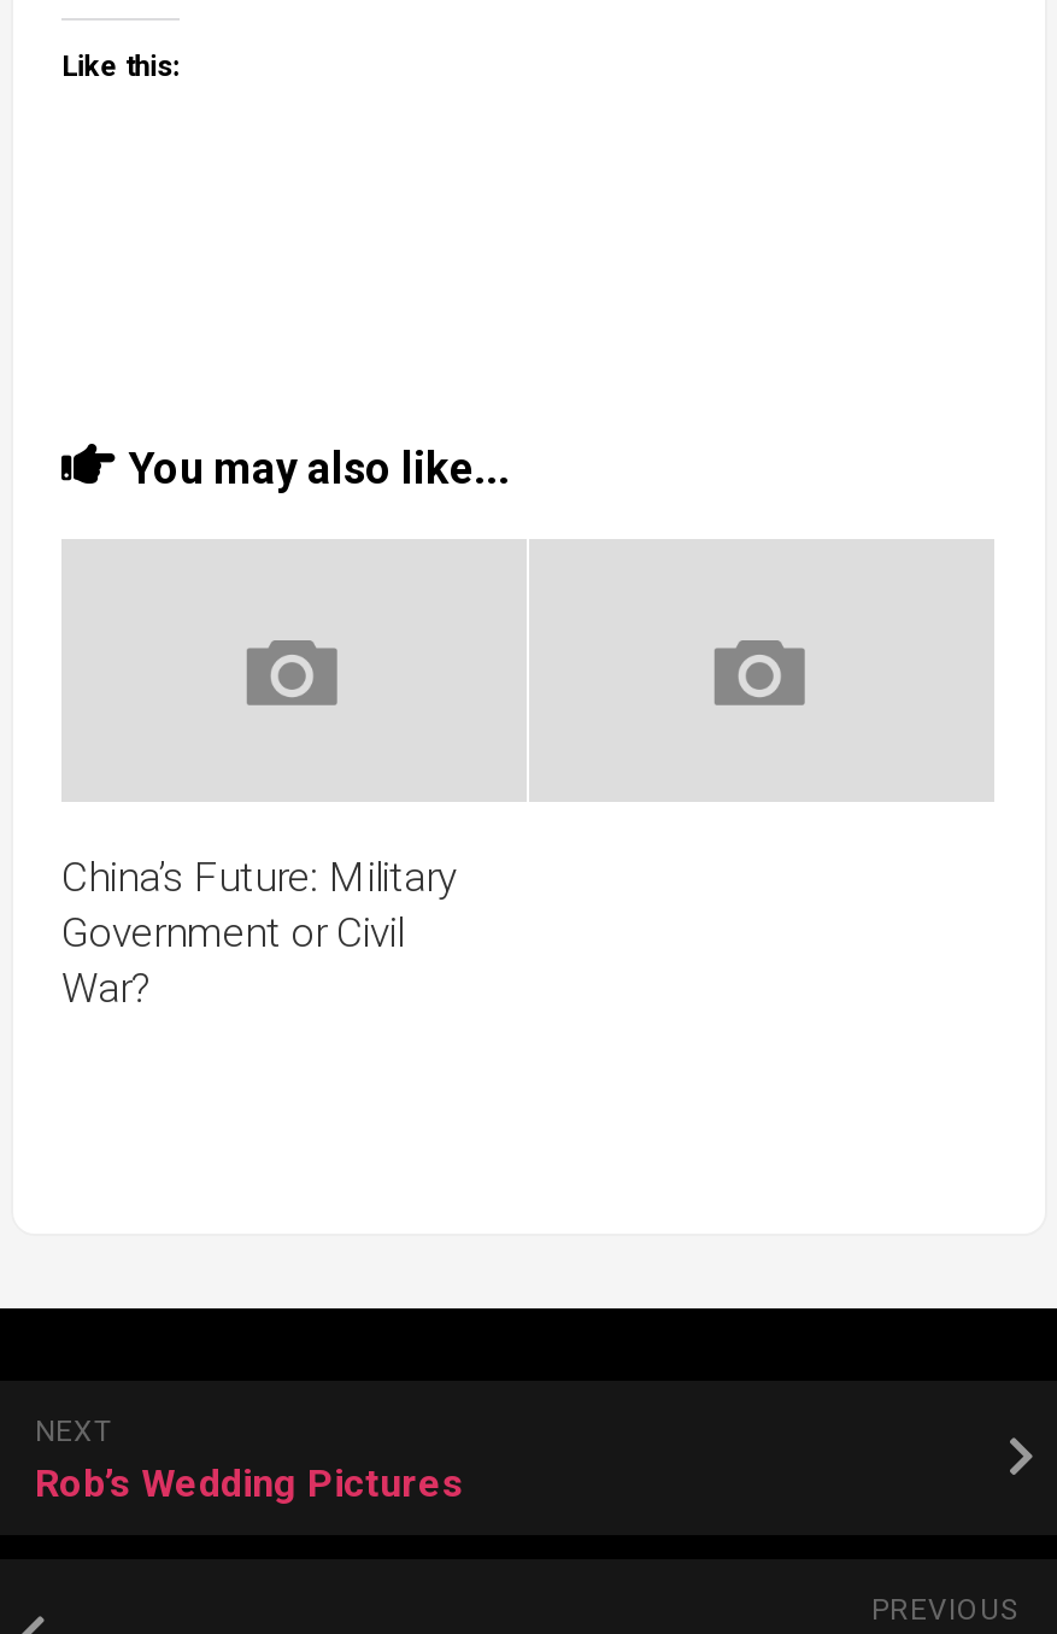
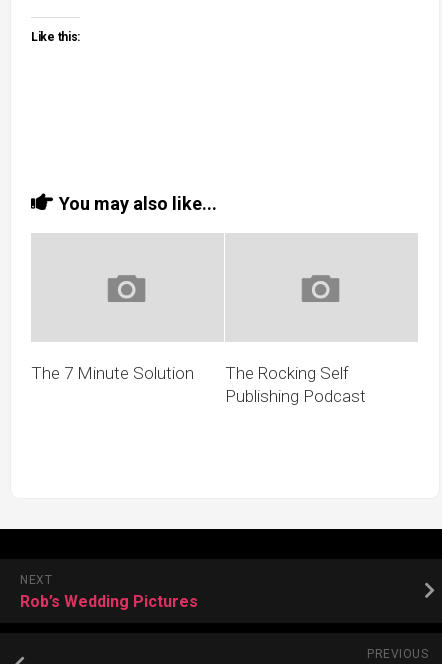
- China’s Future: Military
- Government or Civil
- War?
+ The 7 Minute Solution
+ The Rocking Self
+ Publishing Podcast
